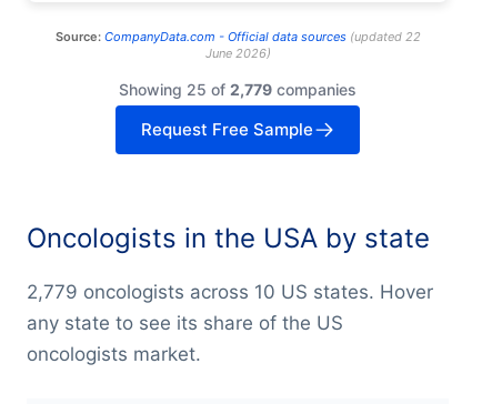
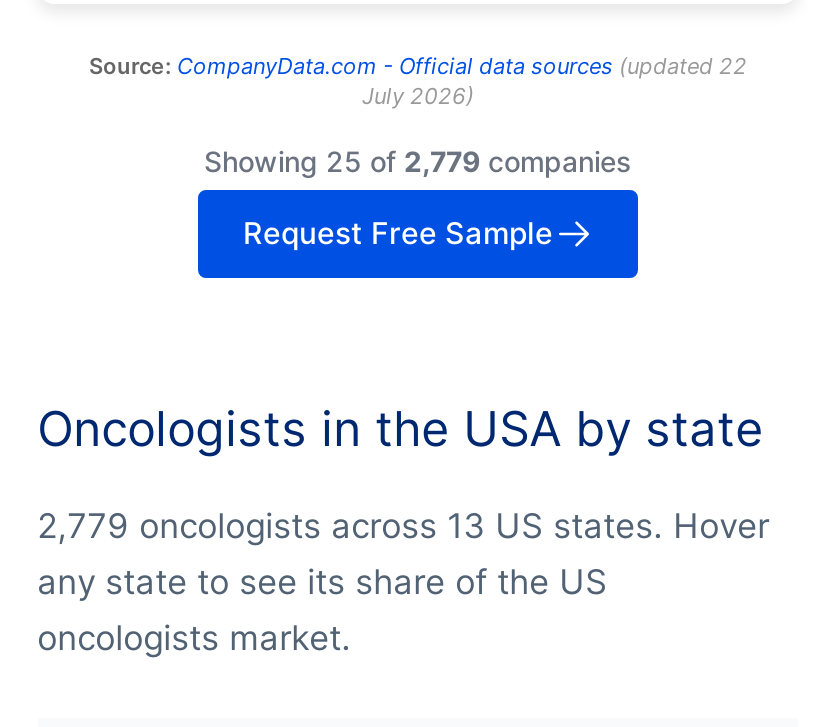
- June 2026)
+ July 2026)

- 2,779 oncologists across 10 US states. Hover
+ 2,779 oncologists across 13 US states. Hover
